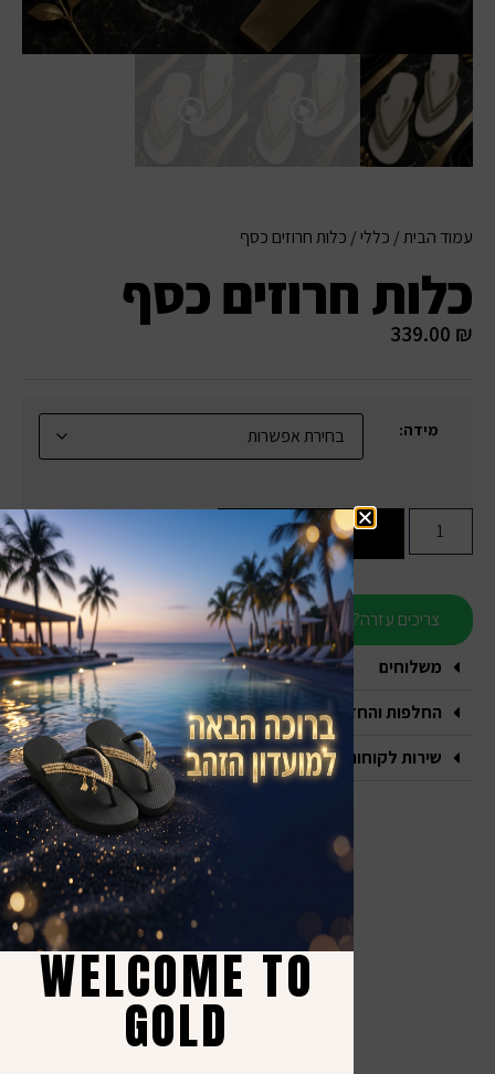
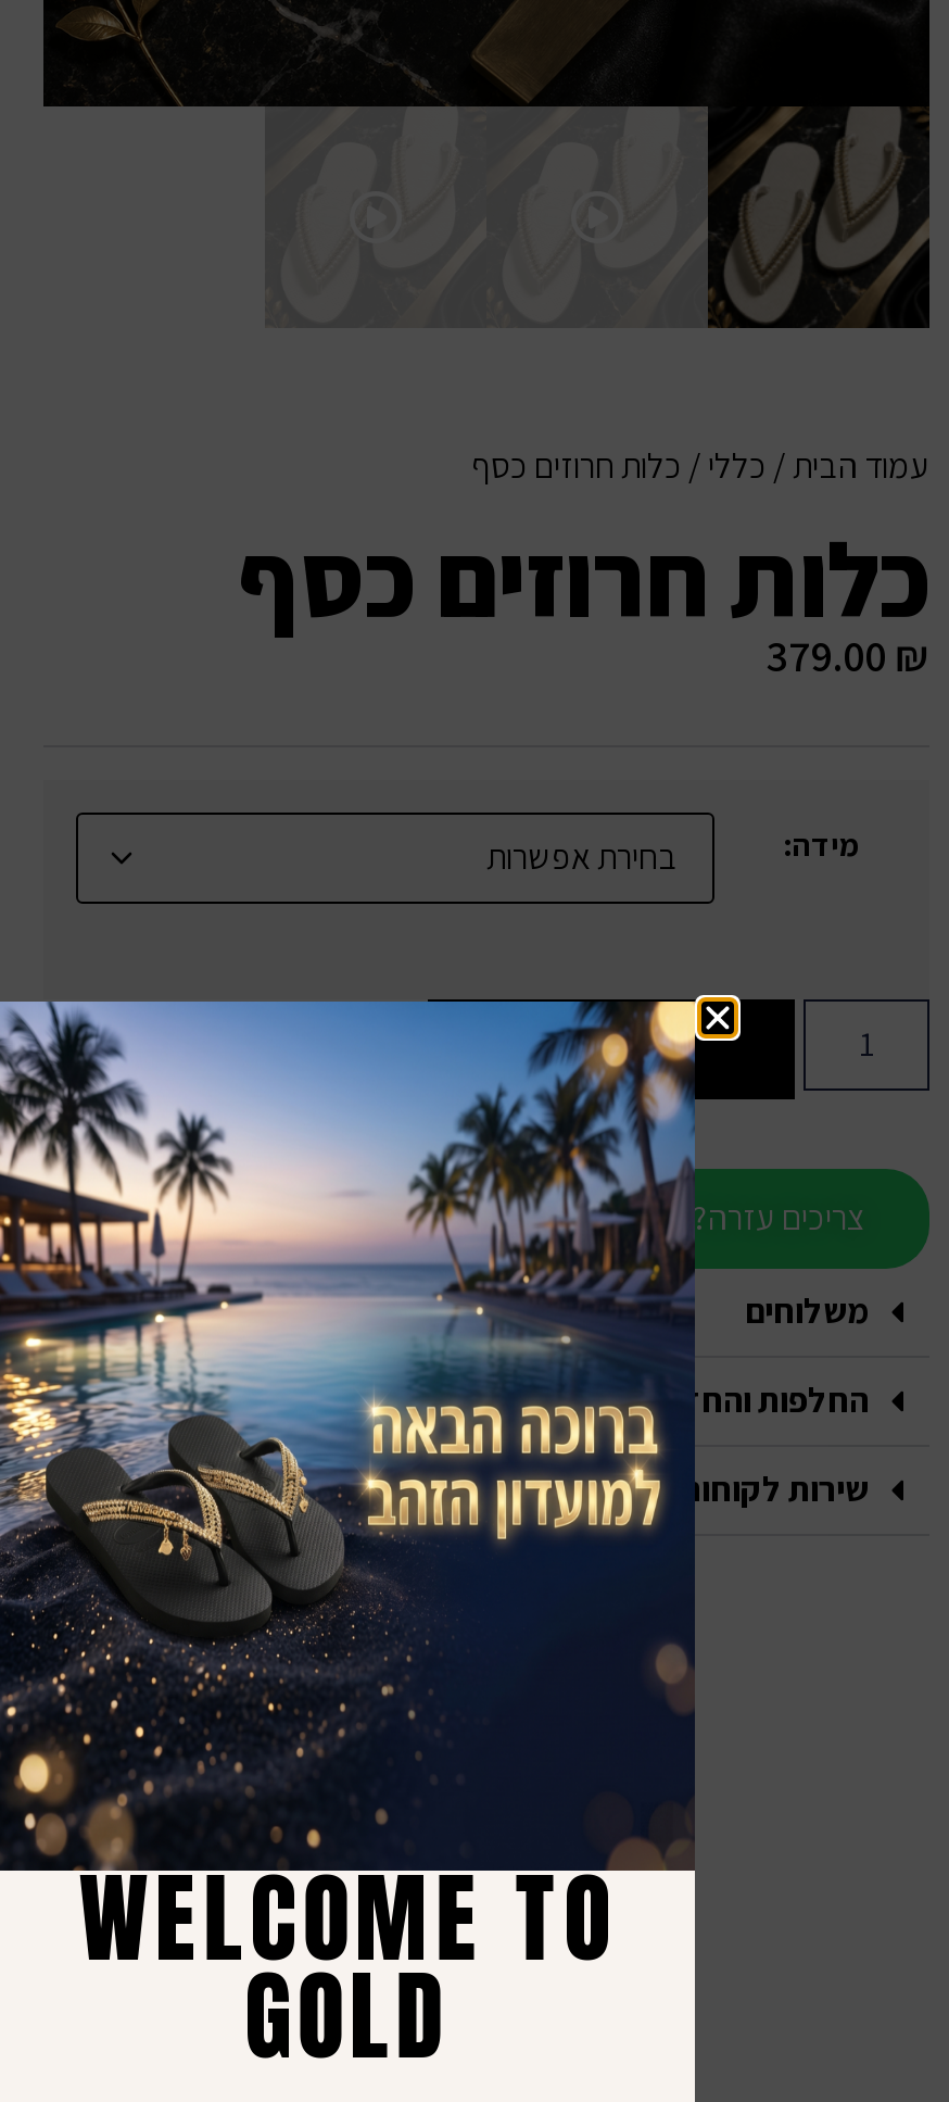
- 339.00 ₪
+ 379.00 ₪
